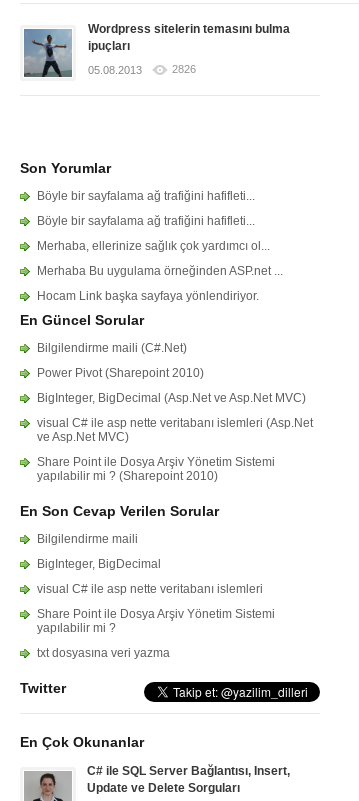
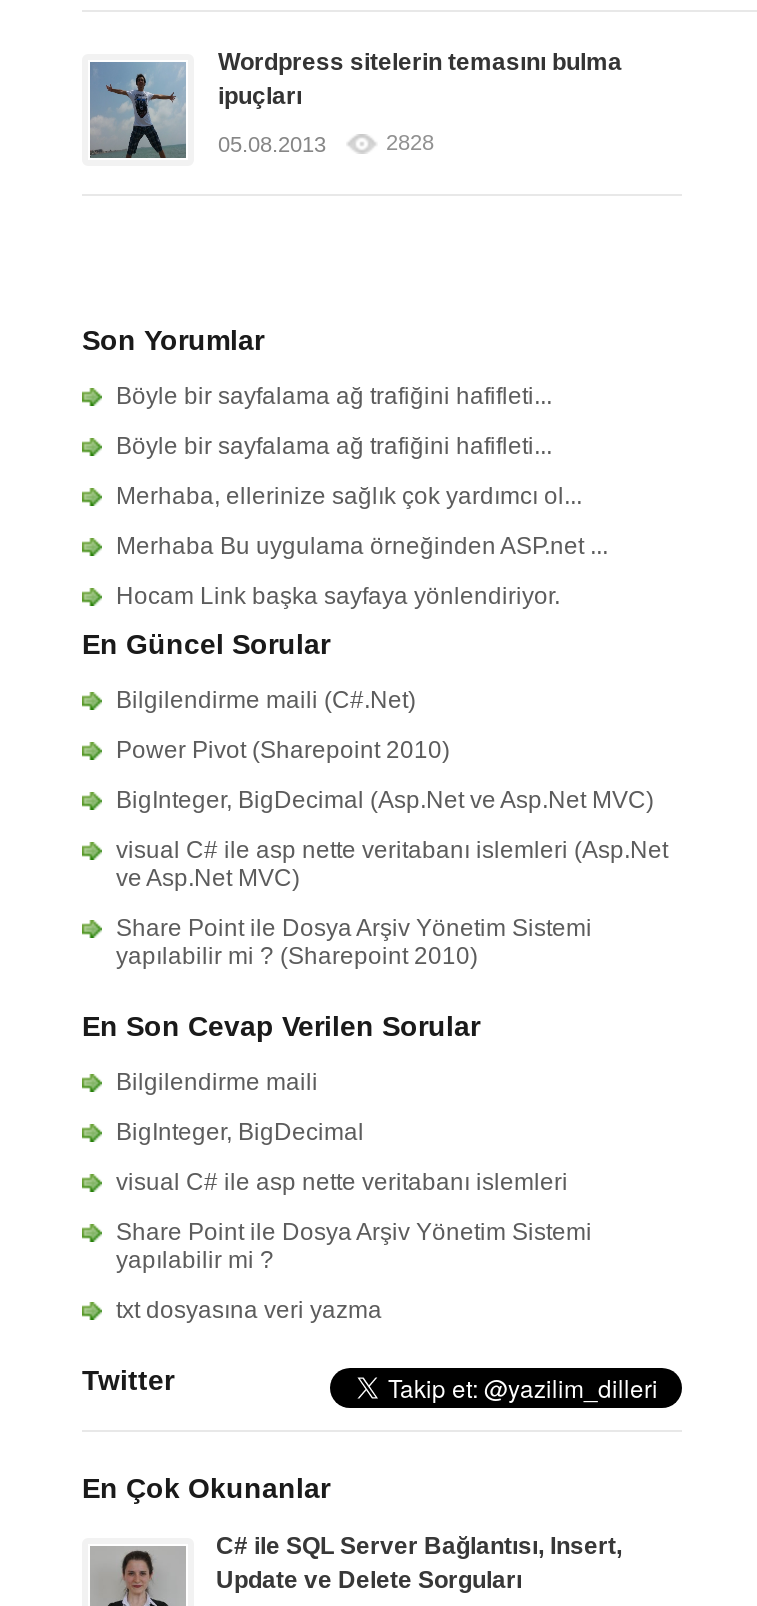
- 2826
+ 2828
